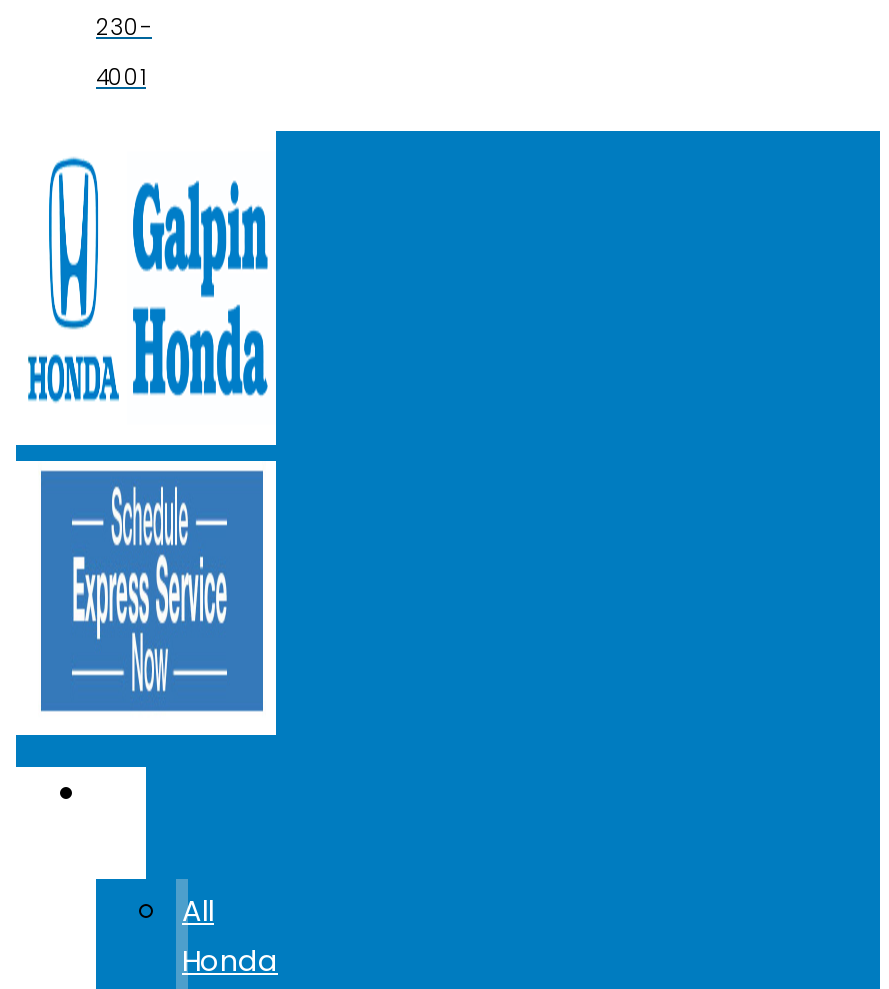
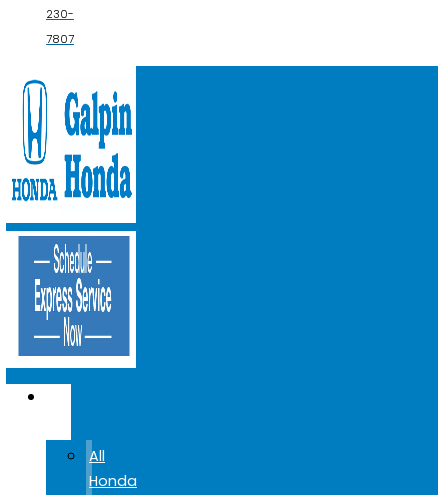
- 4001
+ 7807
